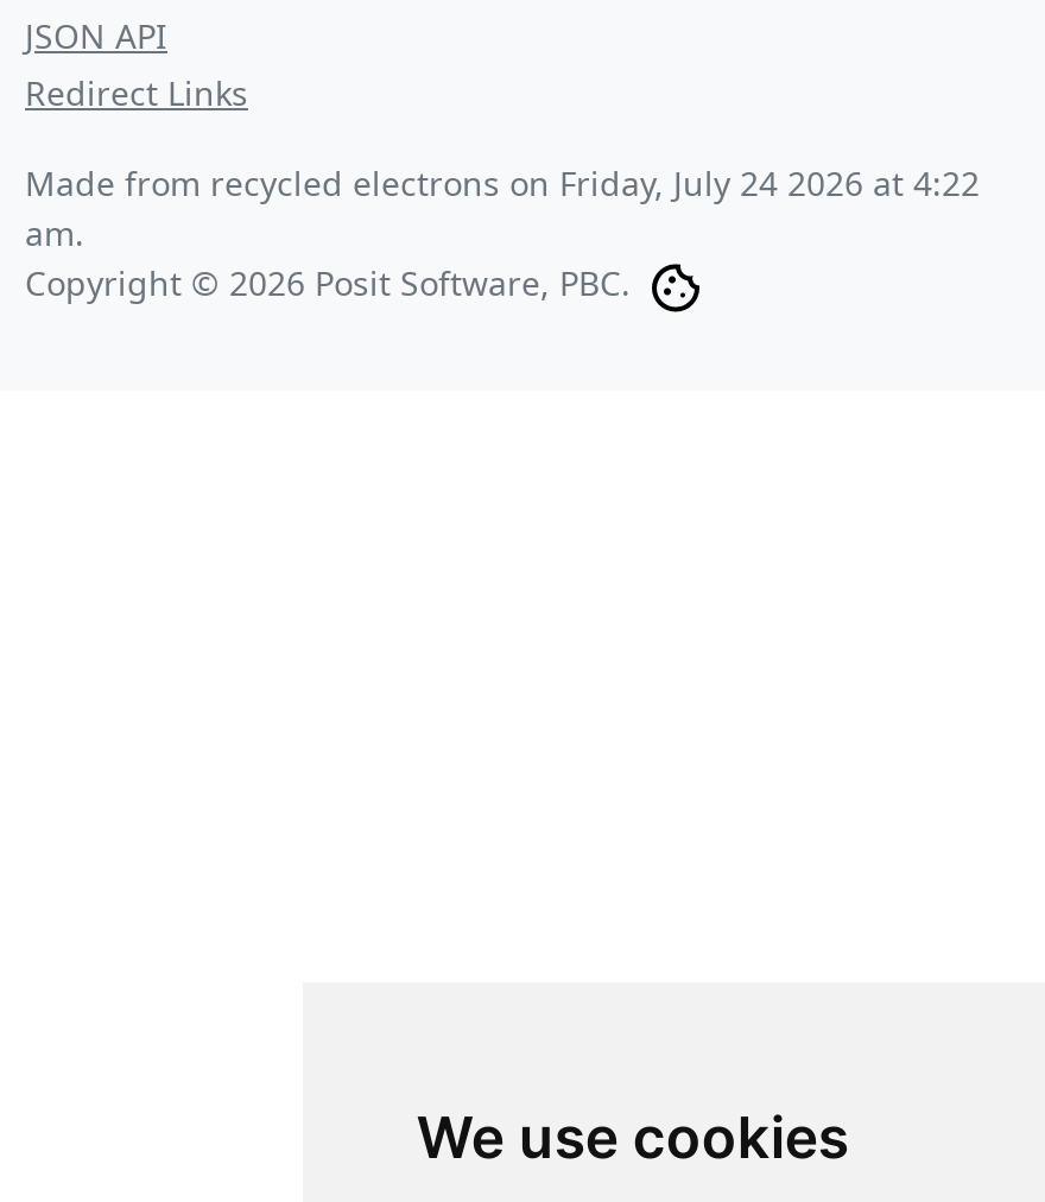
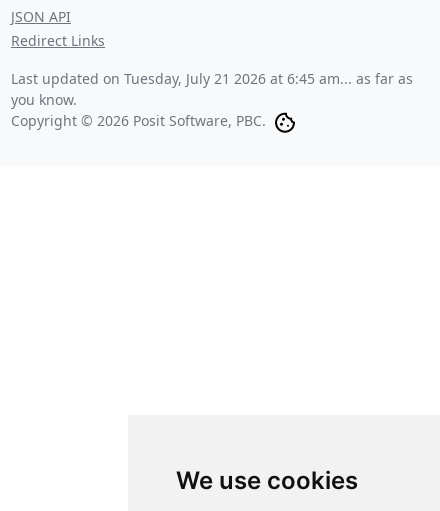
- Made from recycled electrons on Friday, July 24 2026 at 4:22
- am.
+ Last updated on Tuesday, July 21 2026 at 6:45 am... as far as
+ you know.
